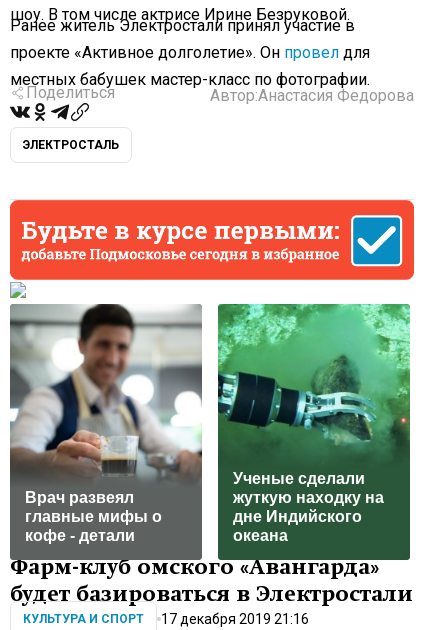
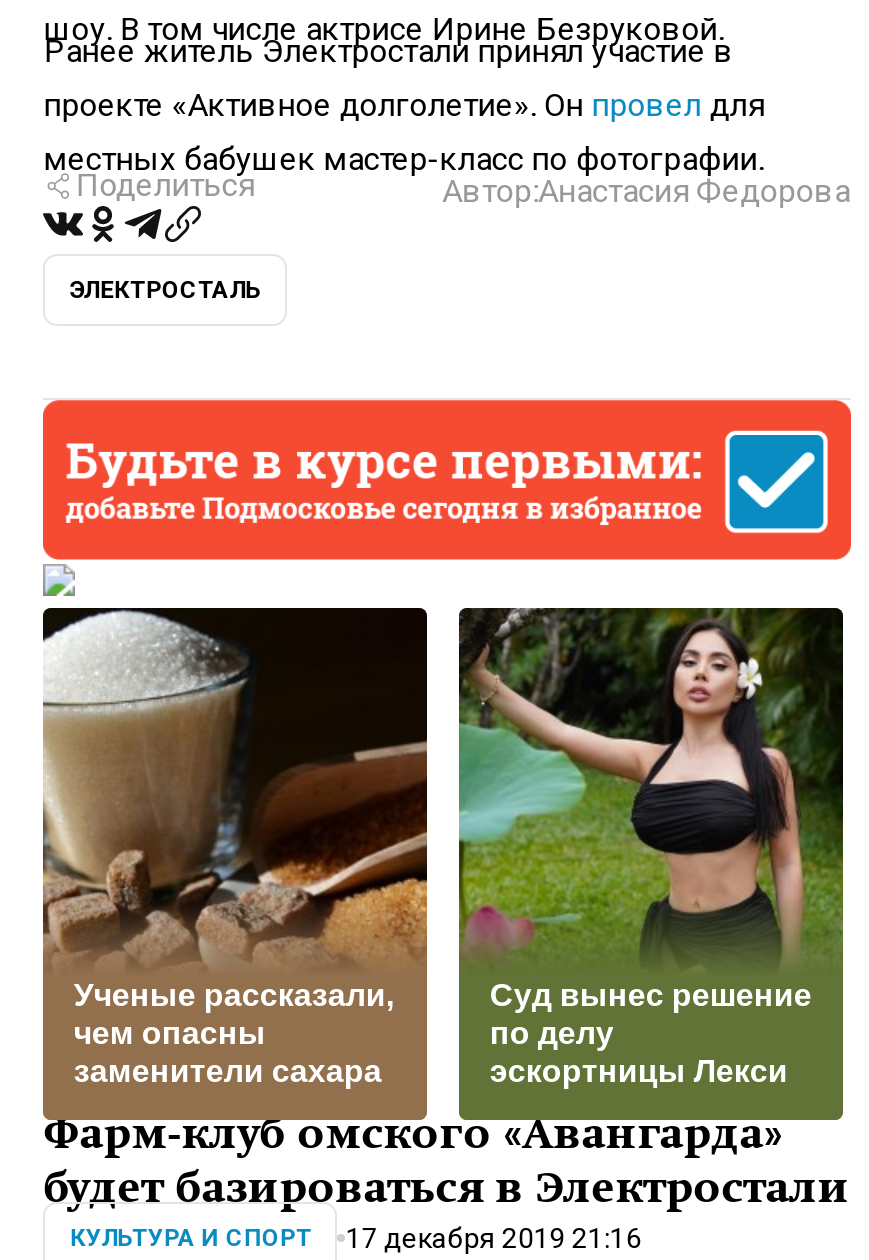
- [image]
- Врач развеял
- главные мифы о
- кофе - детали
+ [image]
+ Ученые рассказали,
+ чем опасны
+ заменители сахара

- [image]
- Ученые сделали
- жуткую находку на
- дне Индийского
- океана
+ [image]
+ Суд вынес решение
+ по делу
+ эскортницы Лекси
